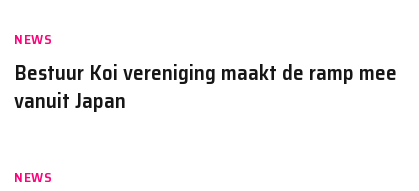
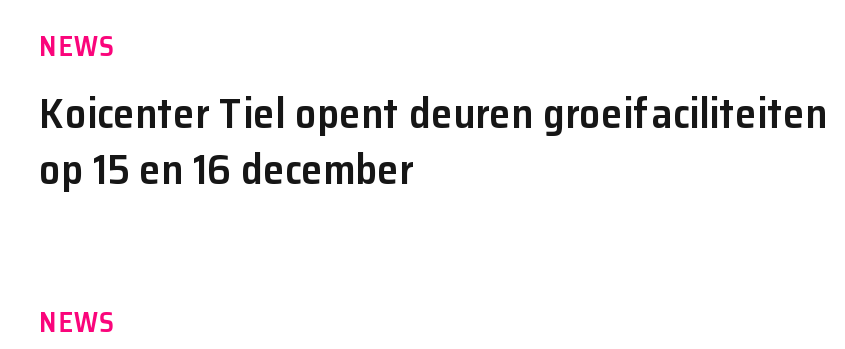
- Bestuur Koi vereniging maakt de ramp mee
- vanuit Japan
+ Koicenter Tiel opent deuren groeifaciliteiten
+ op 15 en 16 december
